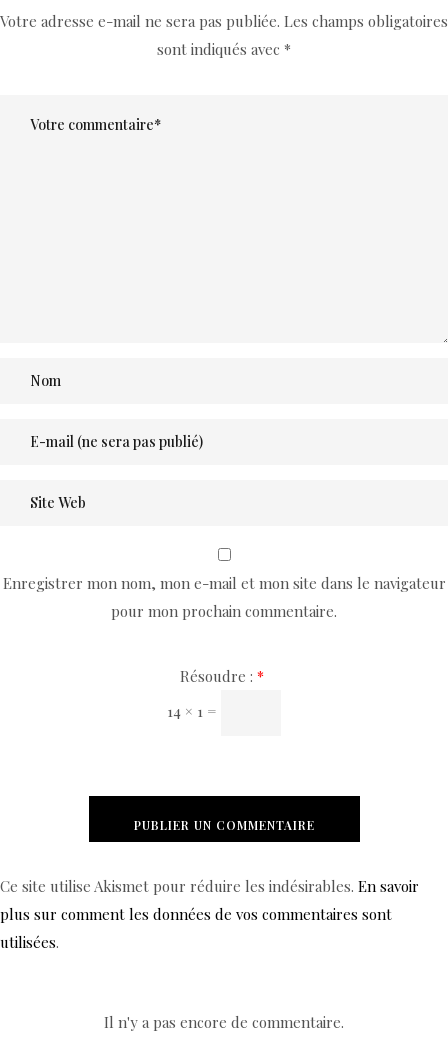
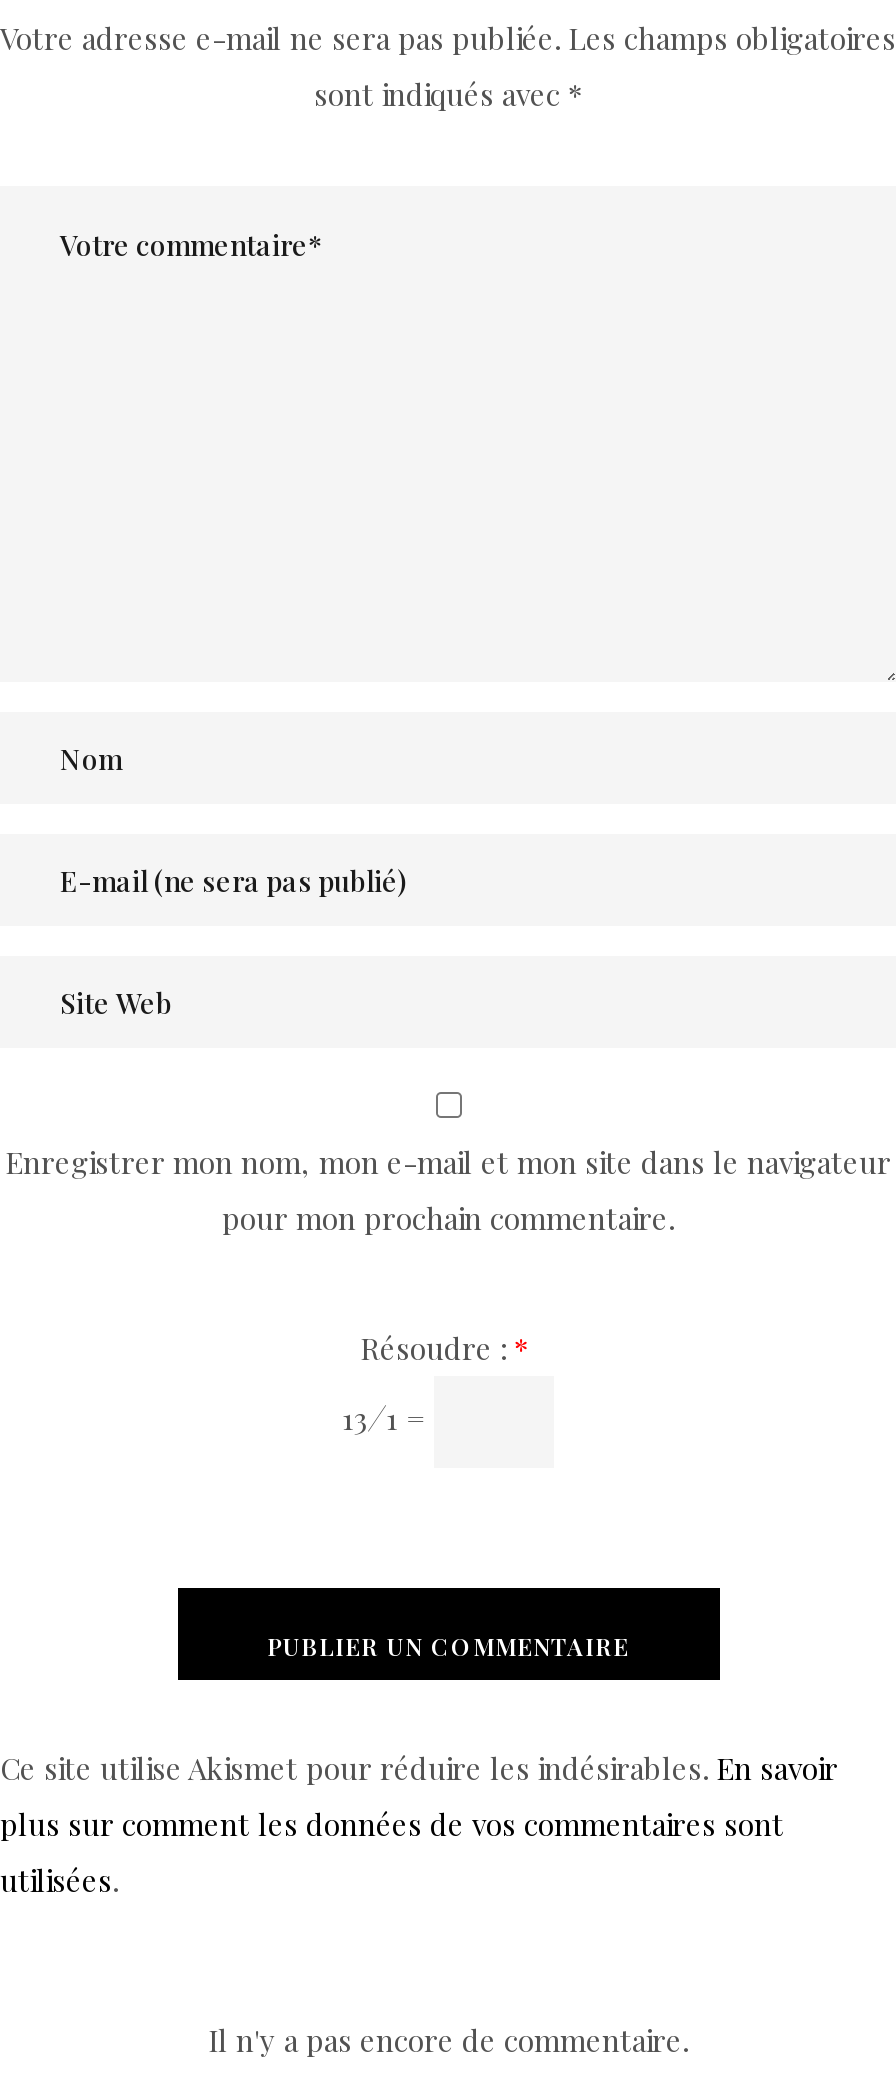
- 14 × 1 =
+ 13 ⁄ 1 =
